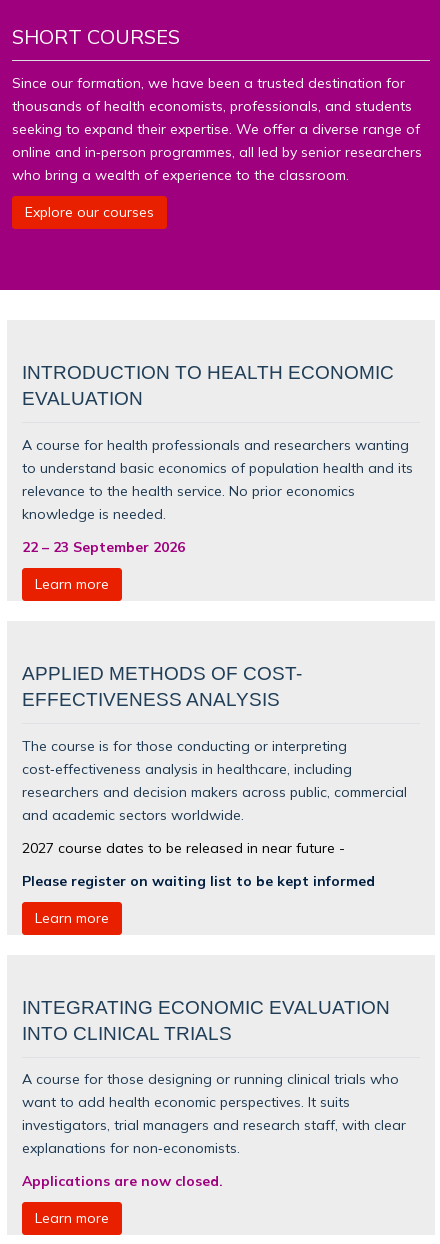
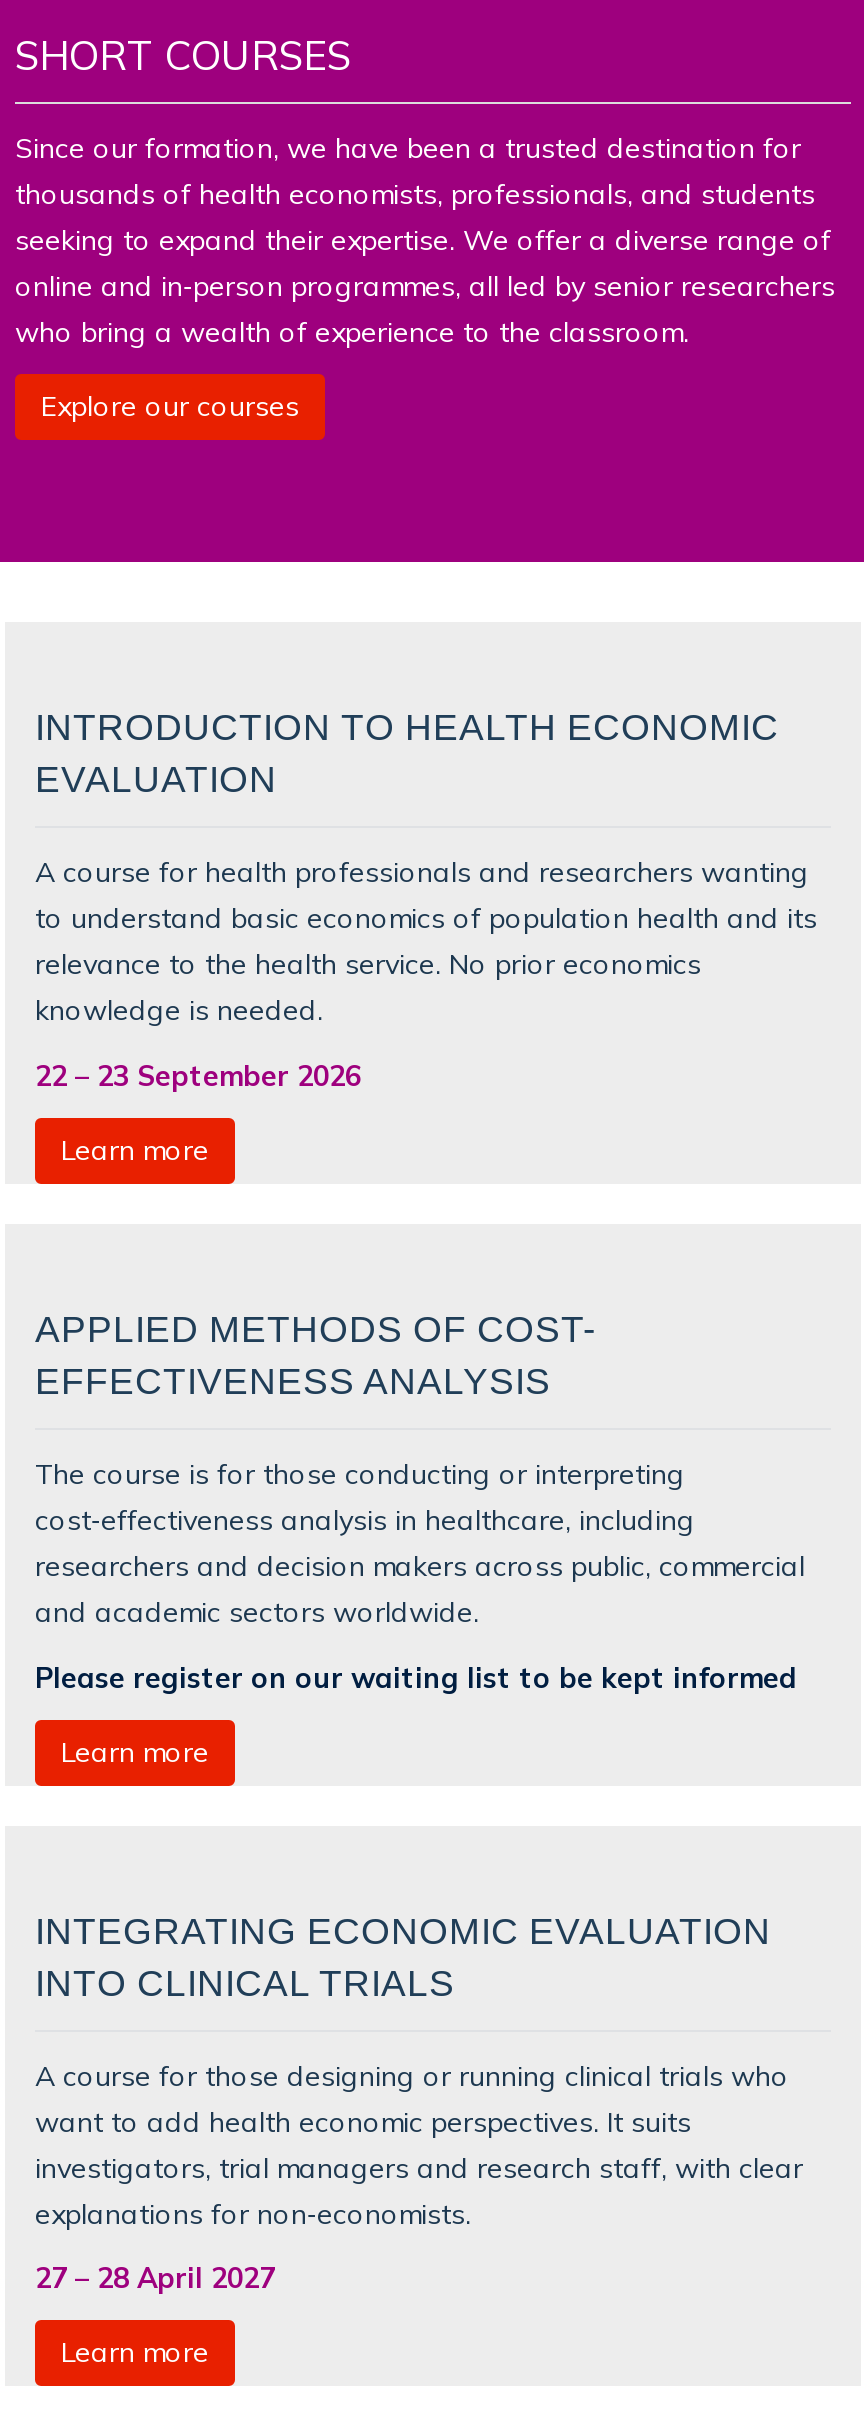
- 2027 course dates to be released in near future -
- Please register on waiting list to be kept informed
+ Please register on our waiting list to be kept informed

- Applications are now closed.
+ 27 – 28 April 2027
